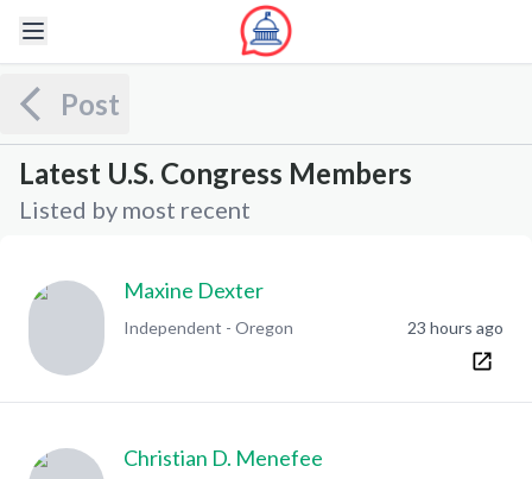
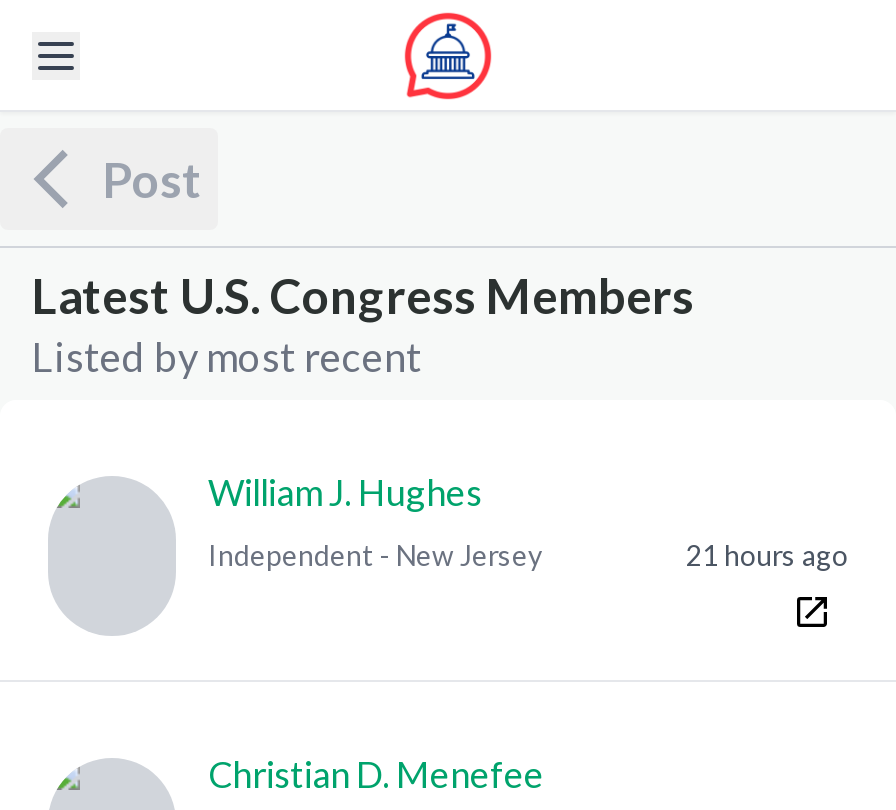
- Maxine Dexter
+ William J. Hughes

- Independent - Oregon
- 23 hours ago
+ Independent - New Jersey
+ 21 hours ago
